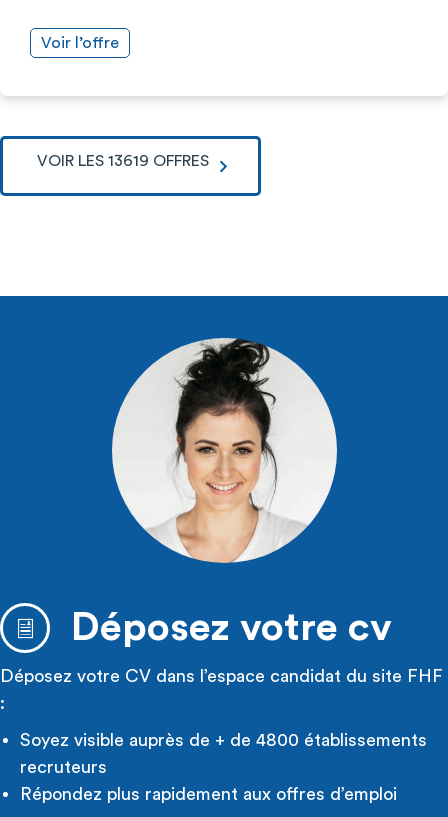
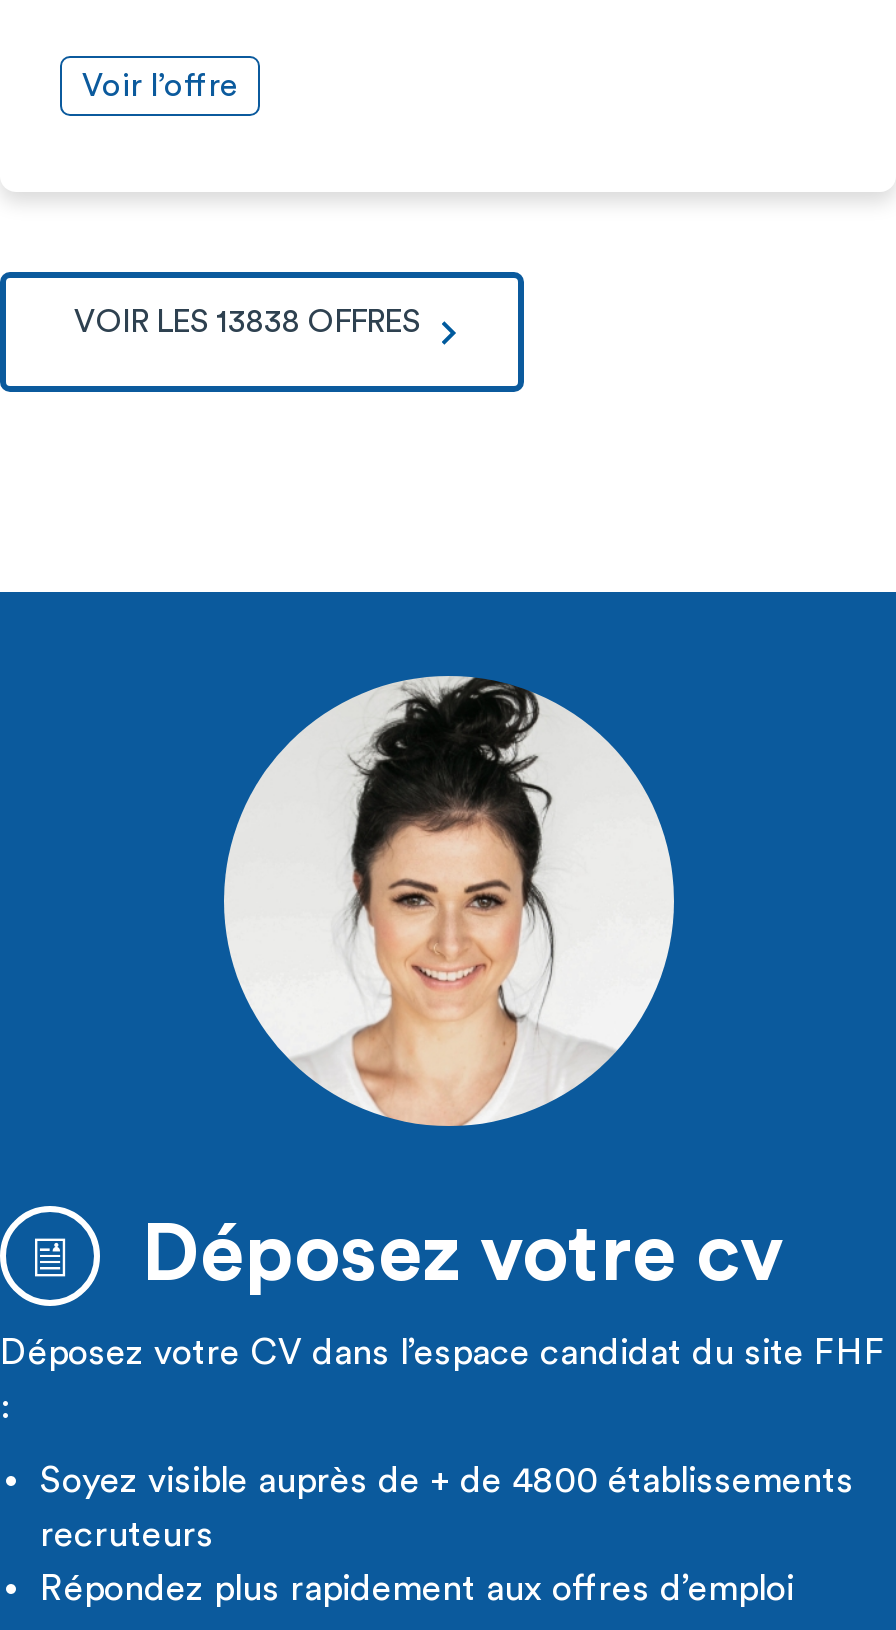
- VOIR LES 13619 OFFRES
+ VOIR LES 13838 OFFRES
